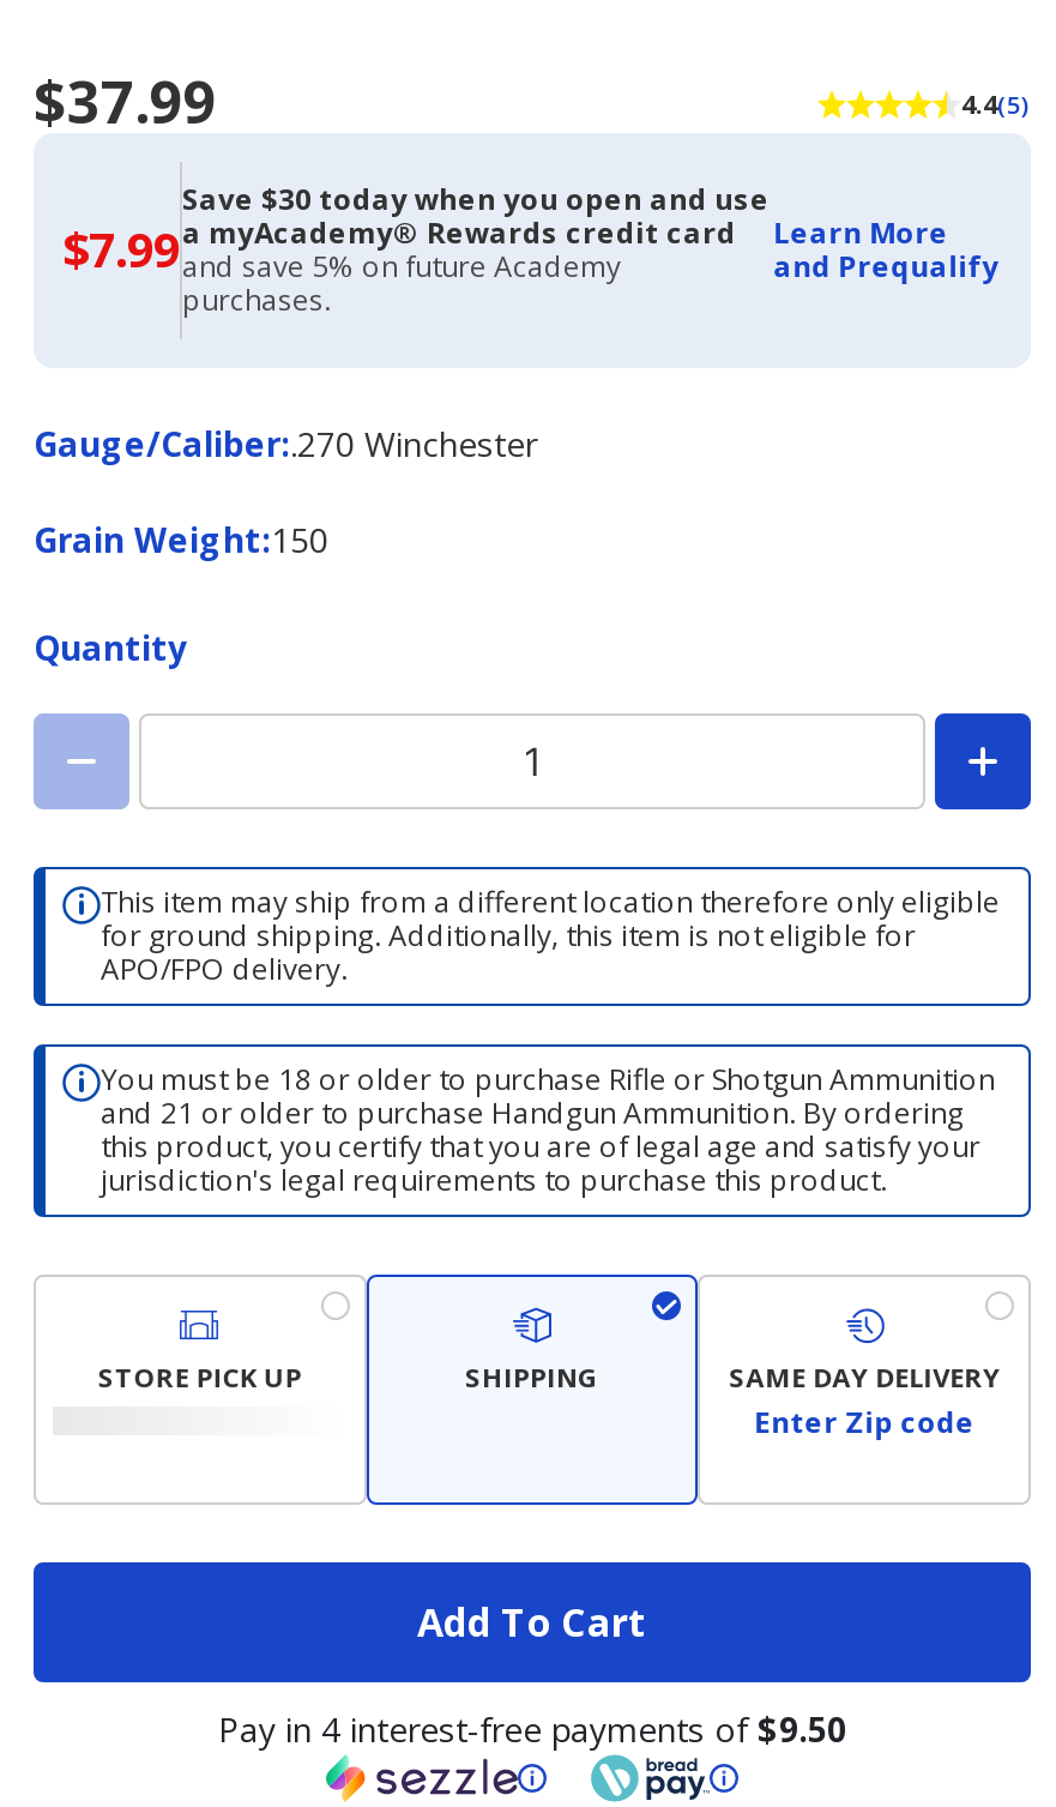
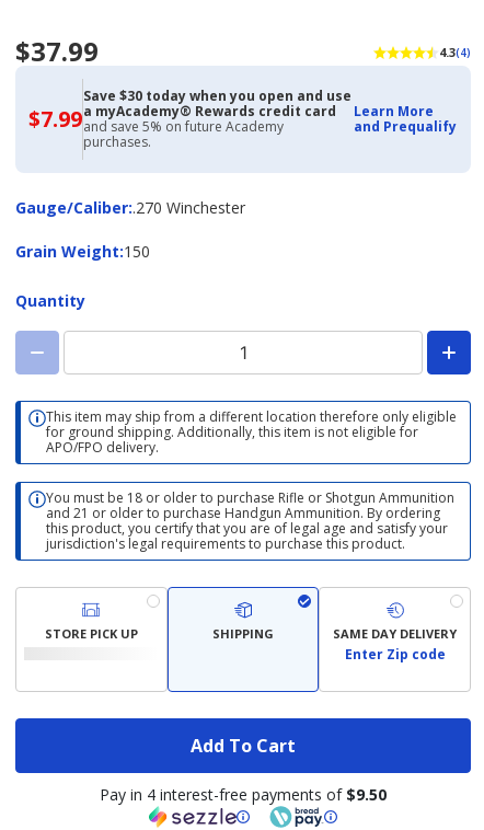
- 4.4(5)
+ 4.3(4)
